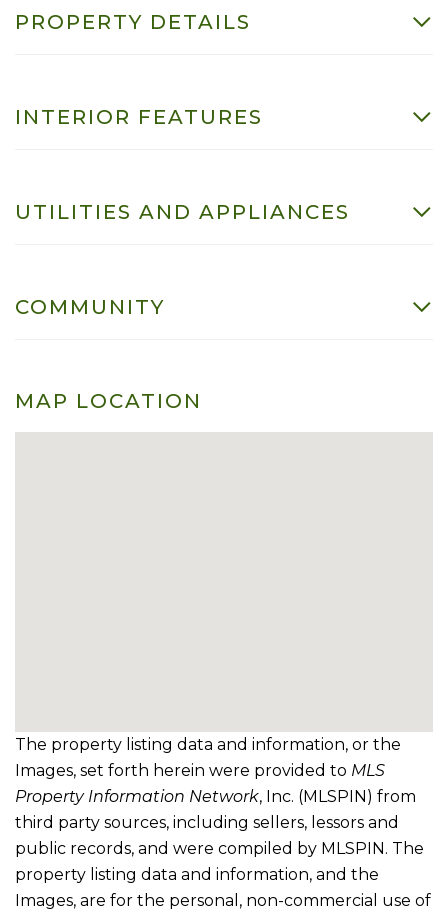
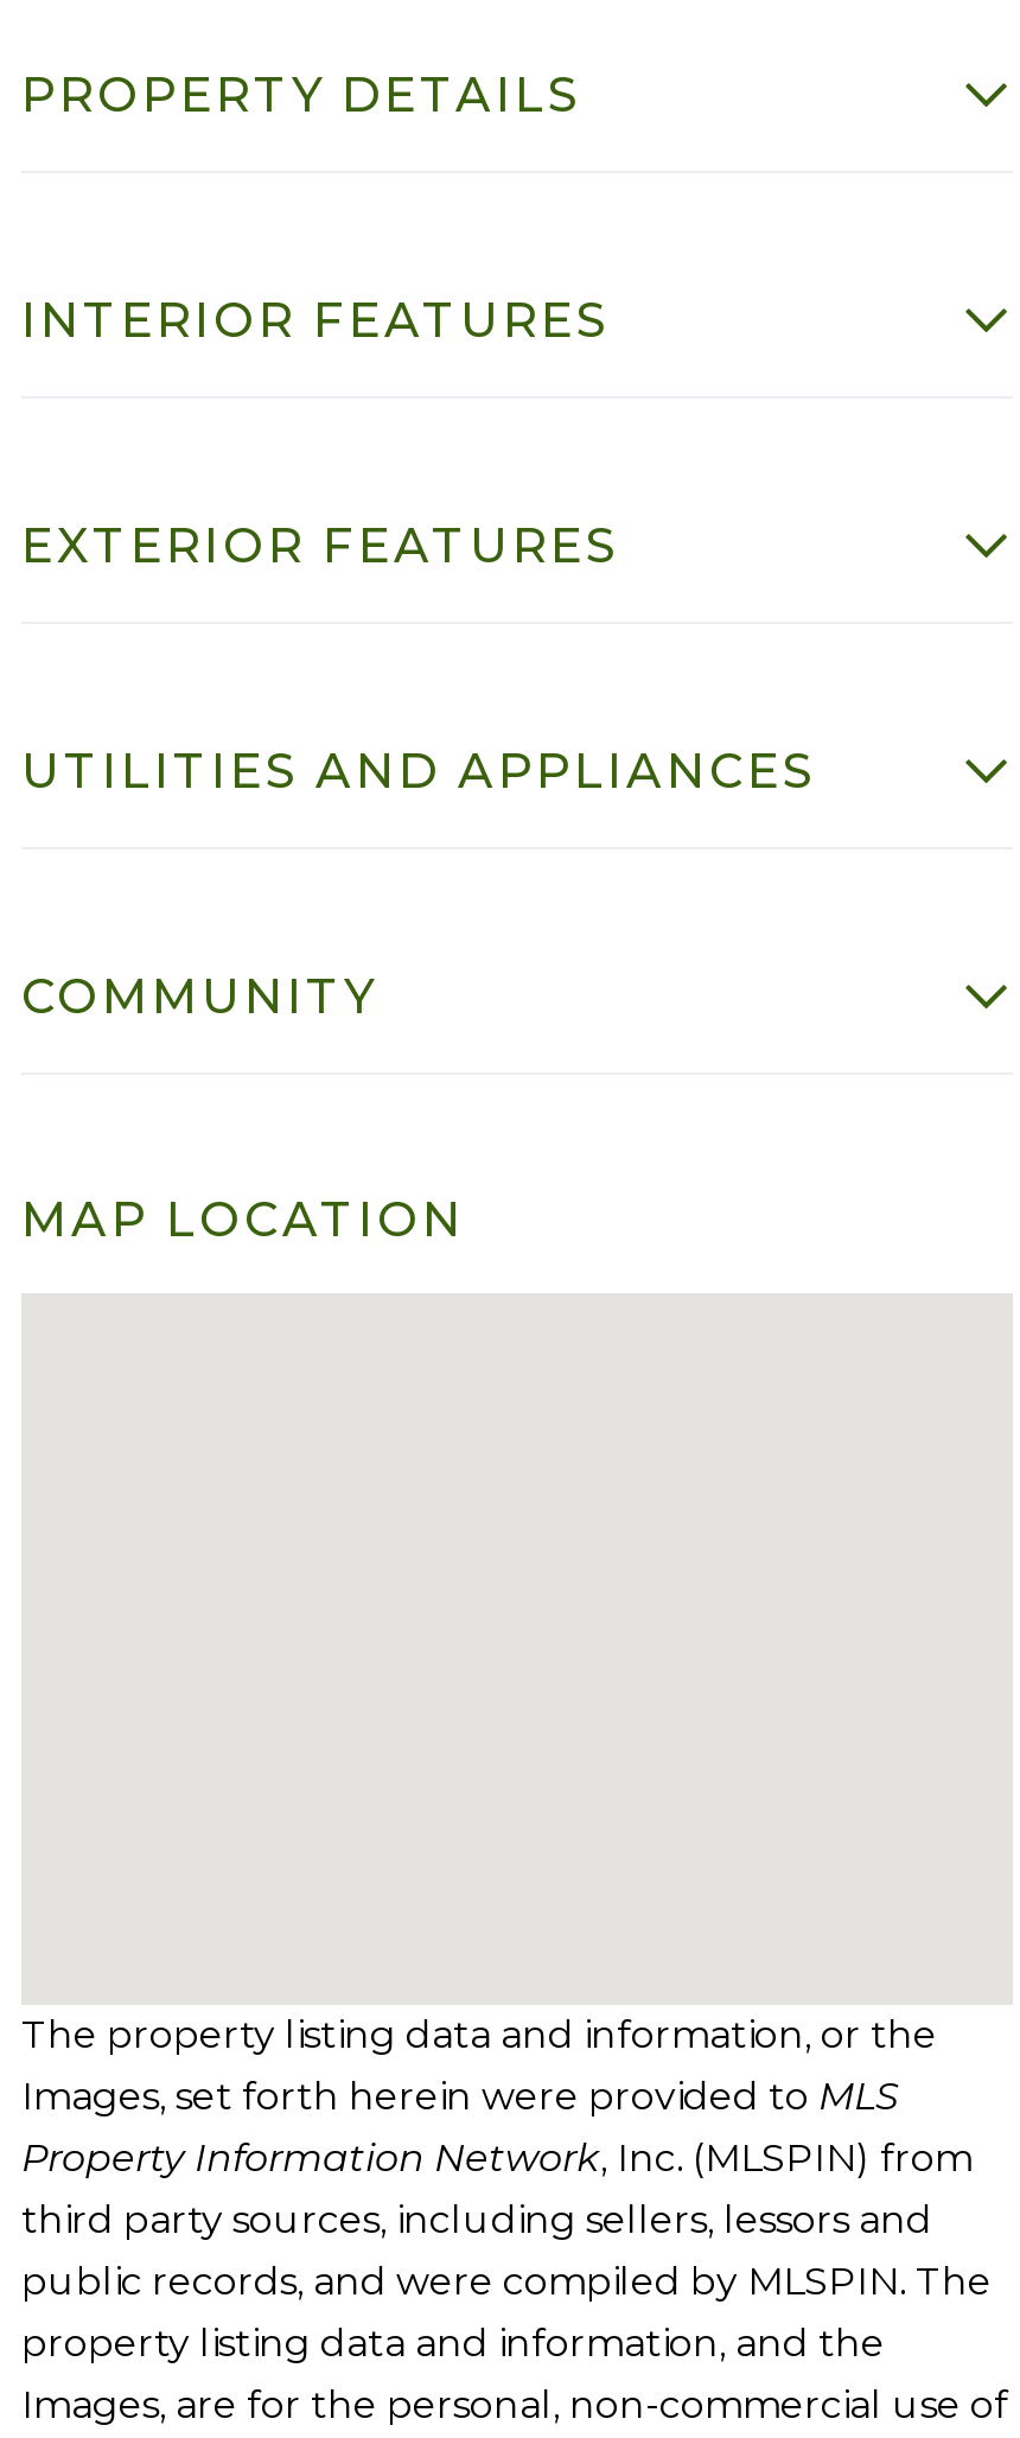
+ EXTERIOR FEATURES
